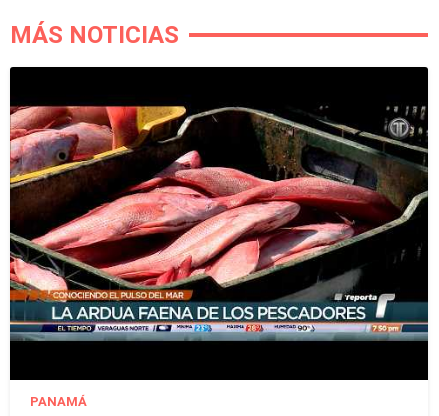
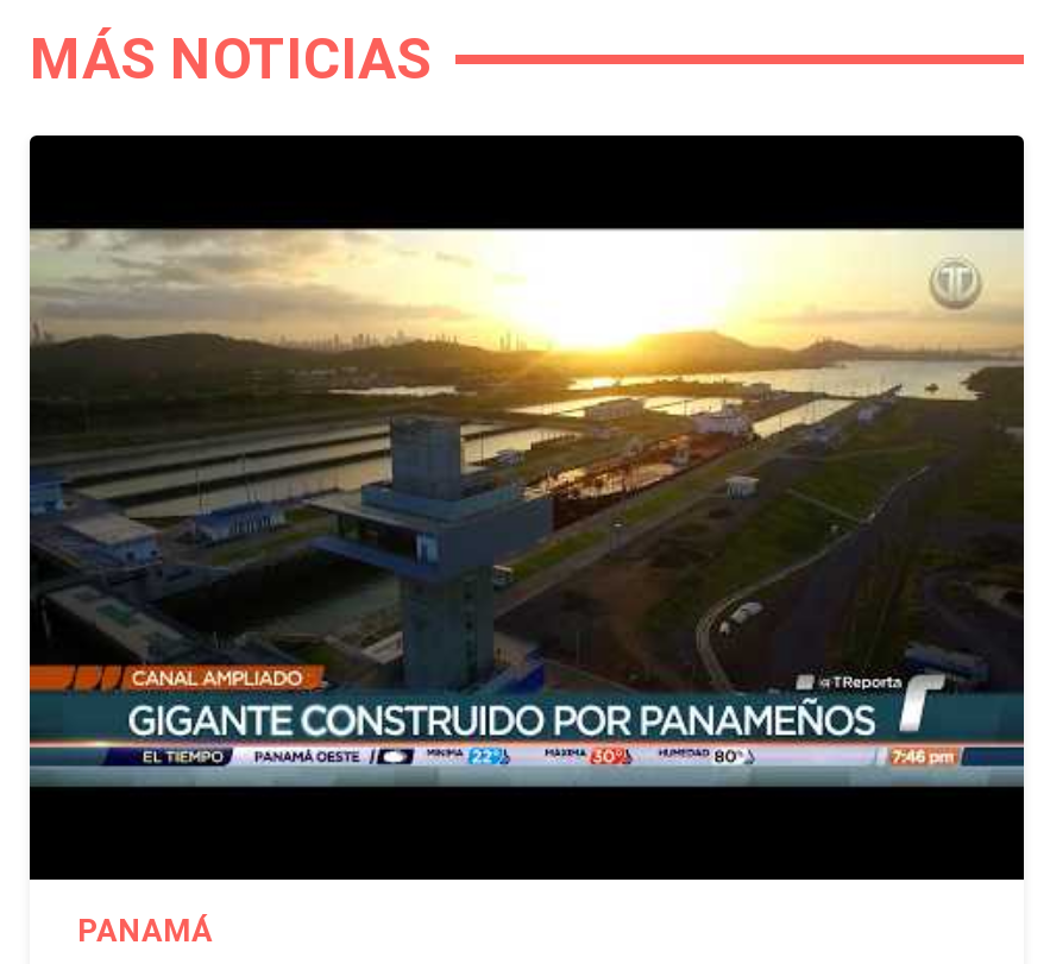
- [image]
+ [image]
